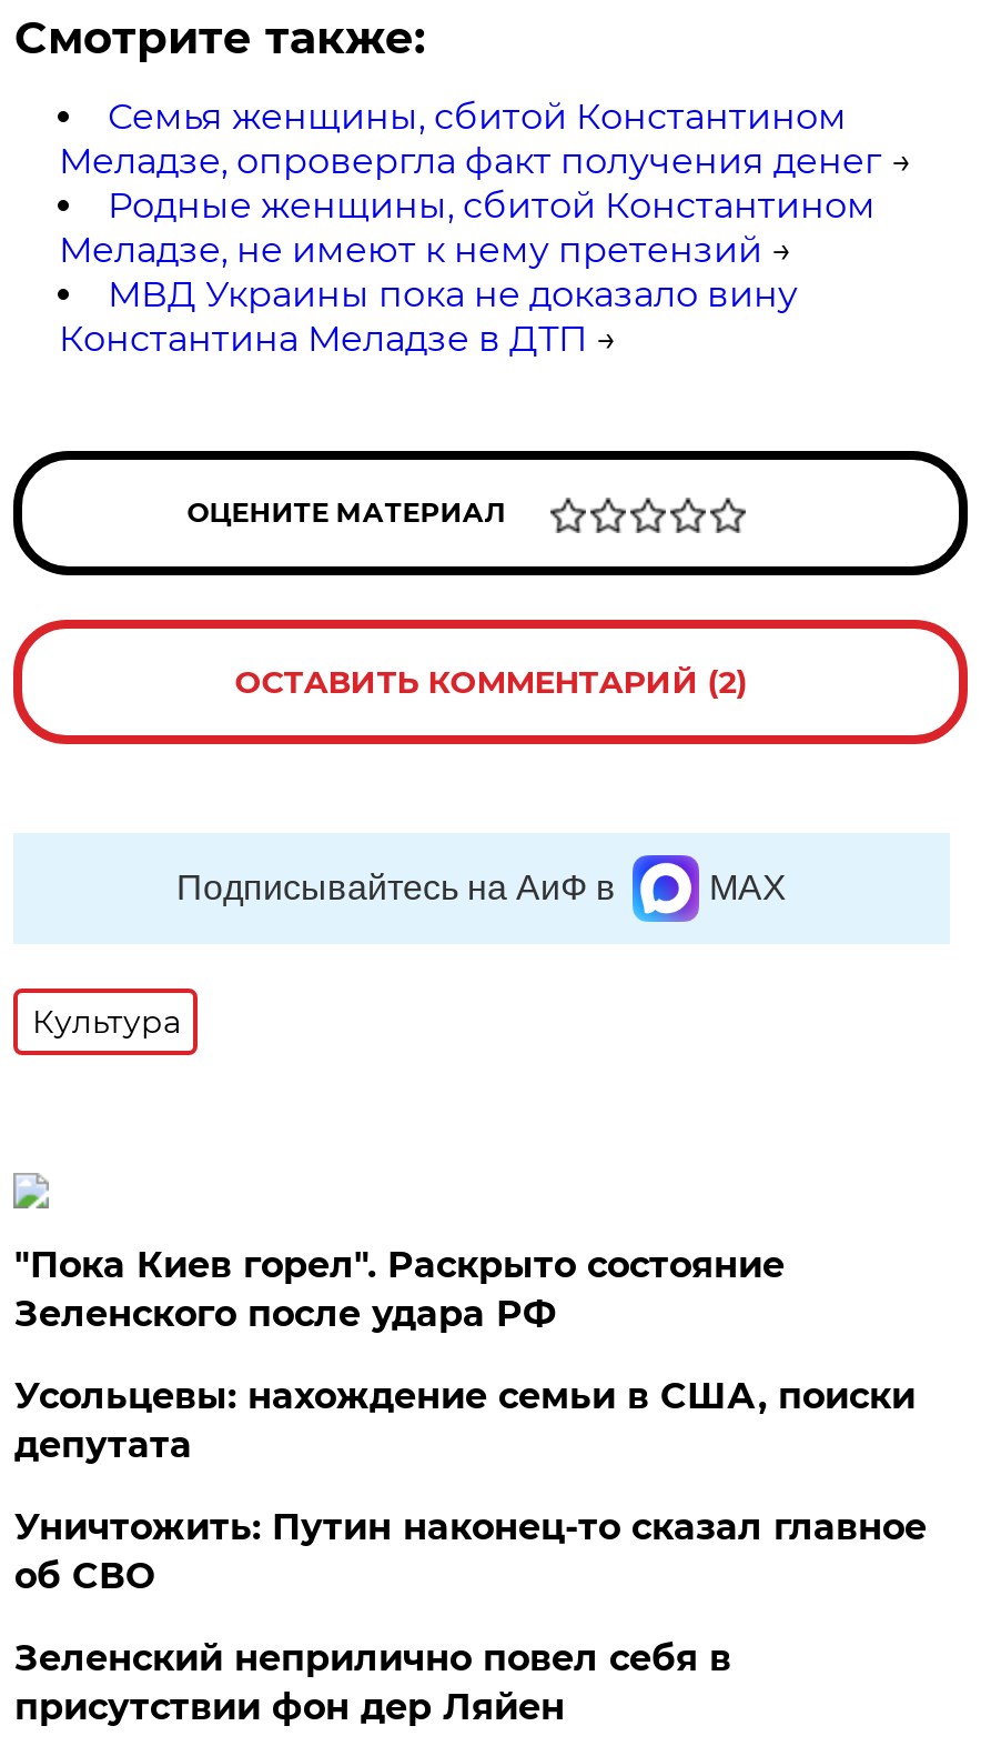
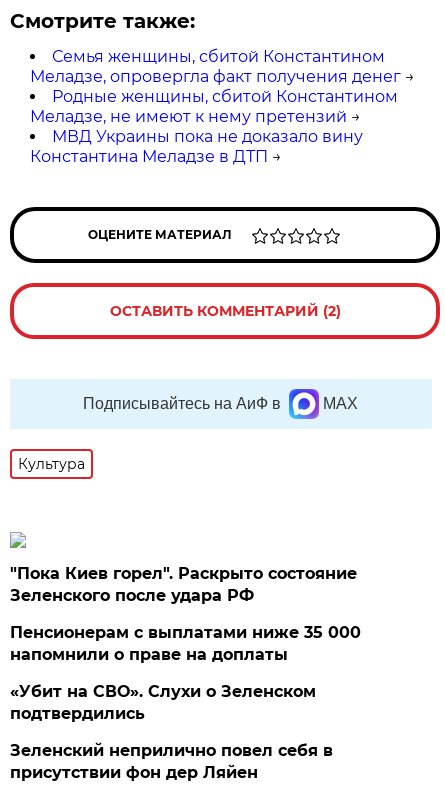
- Усольцевы: нахождение семьи в США, поиски
- депутата
+ Пенсионерам с выплатами ниже 35 000
+ напомнили о праве на доплаты

- Уничтожить: Путин наконец-то сказал главное
- об СВО
+ «Убит на СВО». Слухи о Зеленском
+ подтвердились
